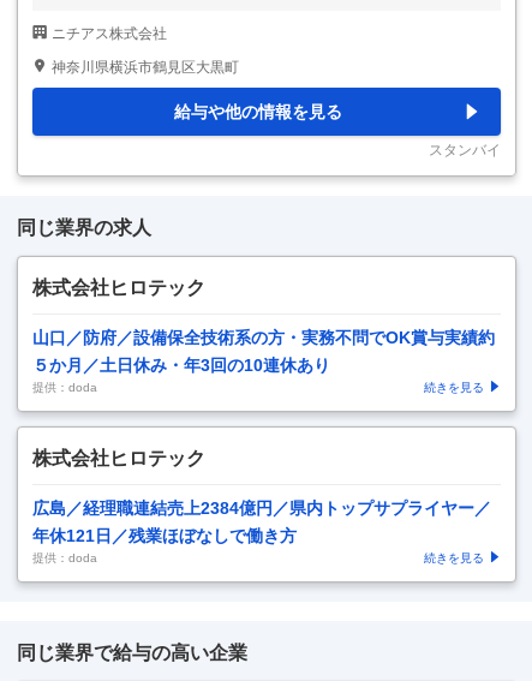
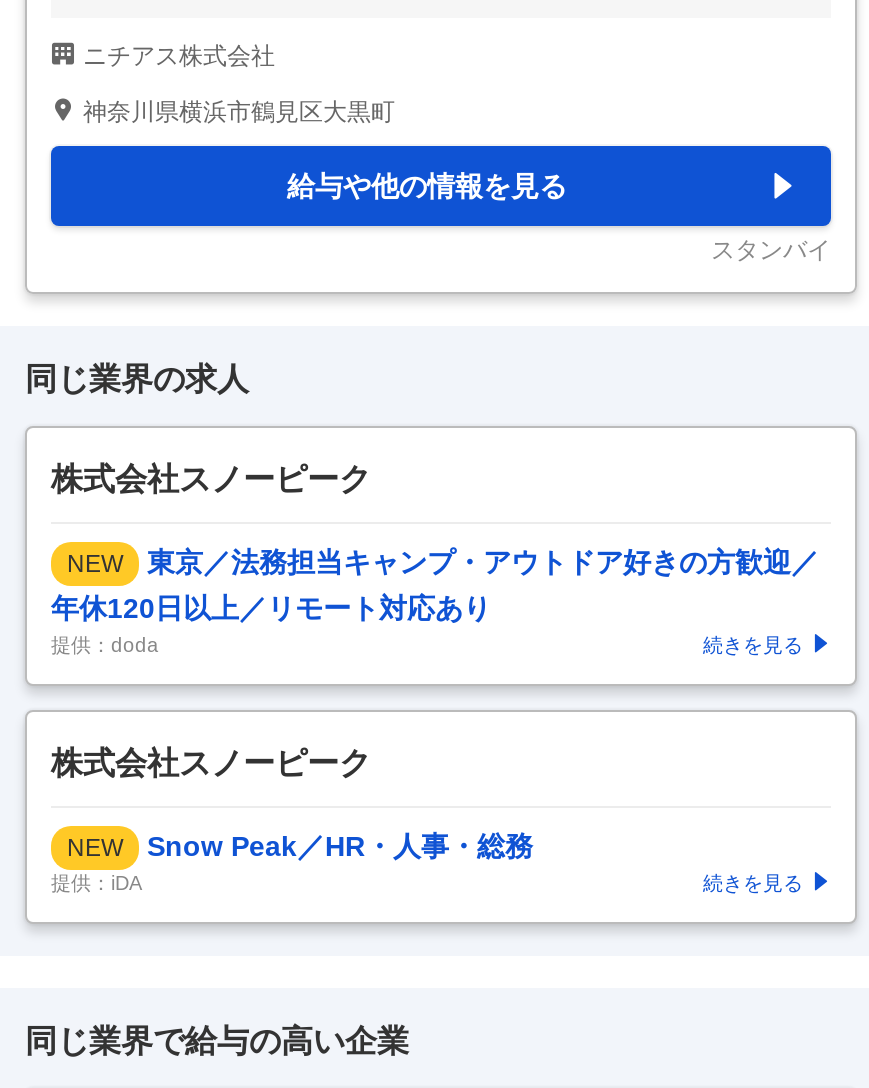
- 株式会社ヒロテック
+ 株式会社スノーピーク

- 山口／防府／設備保全技術系の方・実務不問でOK賞与実績約
- ５か月／土日休み・年3回の10連休あり
+ NEW
+ 東京／法務担当キャンプ・アウトドア好きの方歓迎／
+ 年休120日以上／リモート対応あり

- 株式会社ヒロテック
+ 株式会社スノーピーク

- 広島／経理職連結売上2384億円／県内トップサプライヤー／
- 年休121日／残業ほぼなしで働き方
- 提供：doda
+ NEW
+ Snow Peak／HR・人事・総務
+ 提供：iDA
